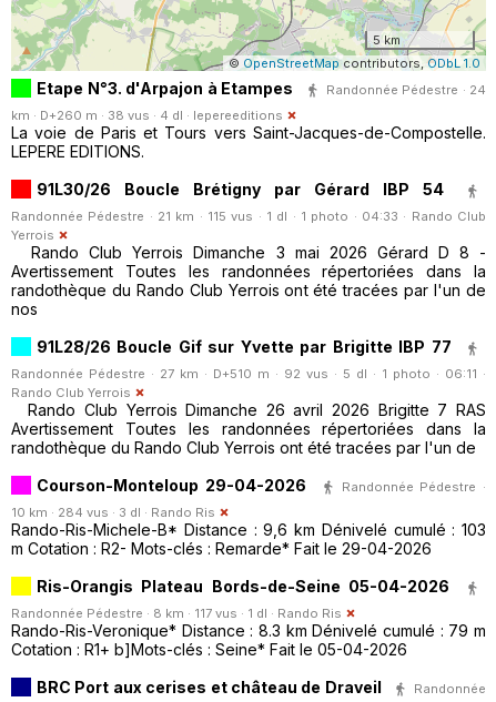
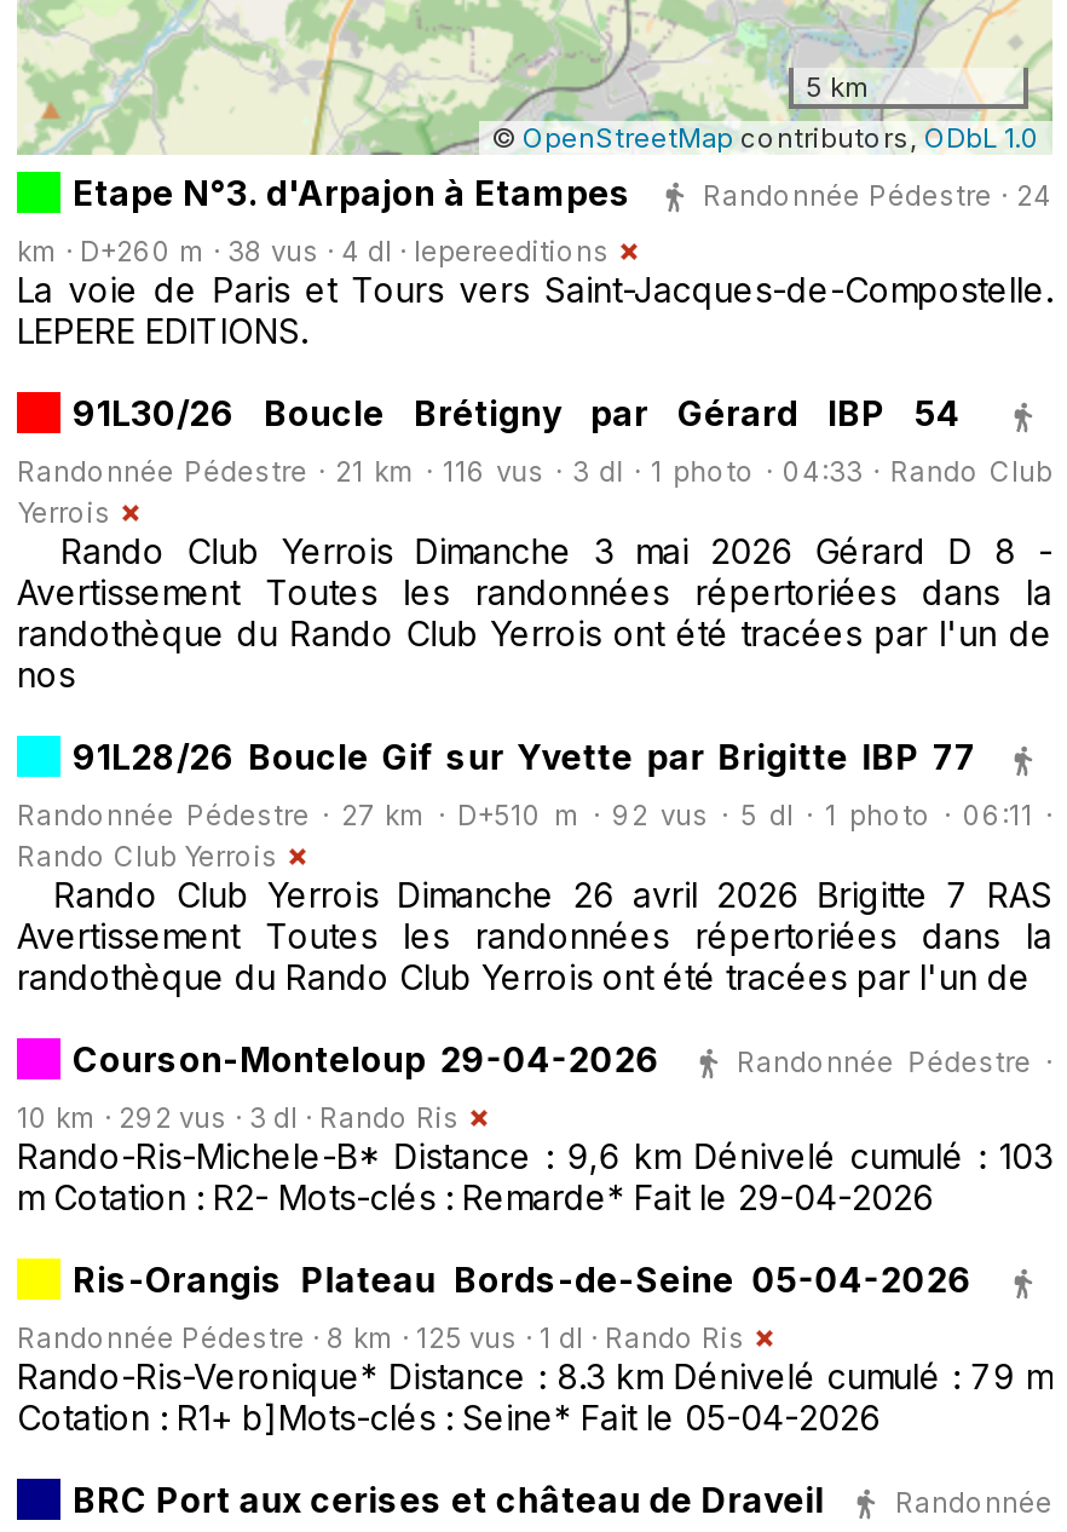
- Randonnée Pédestre · 21 km · 115 vus · 1 dl · 1 photo · 04:33 · Rando Club
+ Randonnée Pédestre · 21 km · 116 vus · 3 dl · 1 photo · 04:33 · Rando Club

- 10 km · 284 vus · 3 dl · Rando Ris
+ 10 km · 292 vus · 3 dl · Rando Ris

- Randonnée Pédestre · 8 km · 117 vus · 1 dl · Rando Ris
+ Randonnée Pédestre · 8 km · 125 vus · 1 dl · Rando Ris
